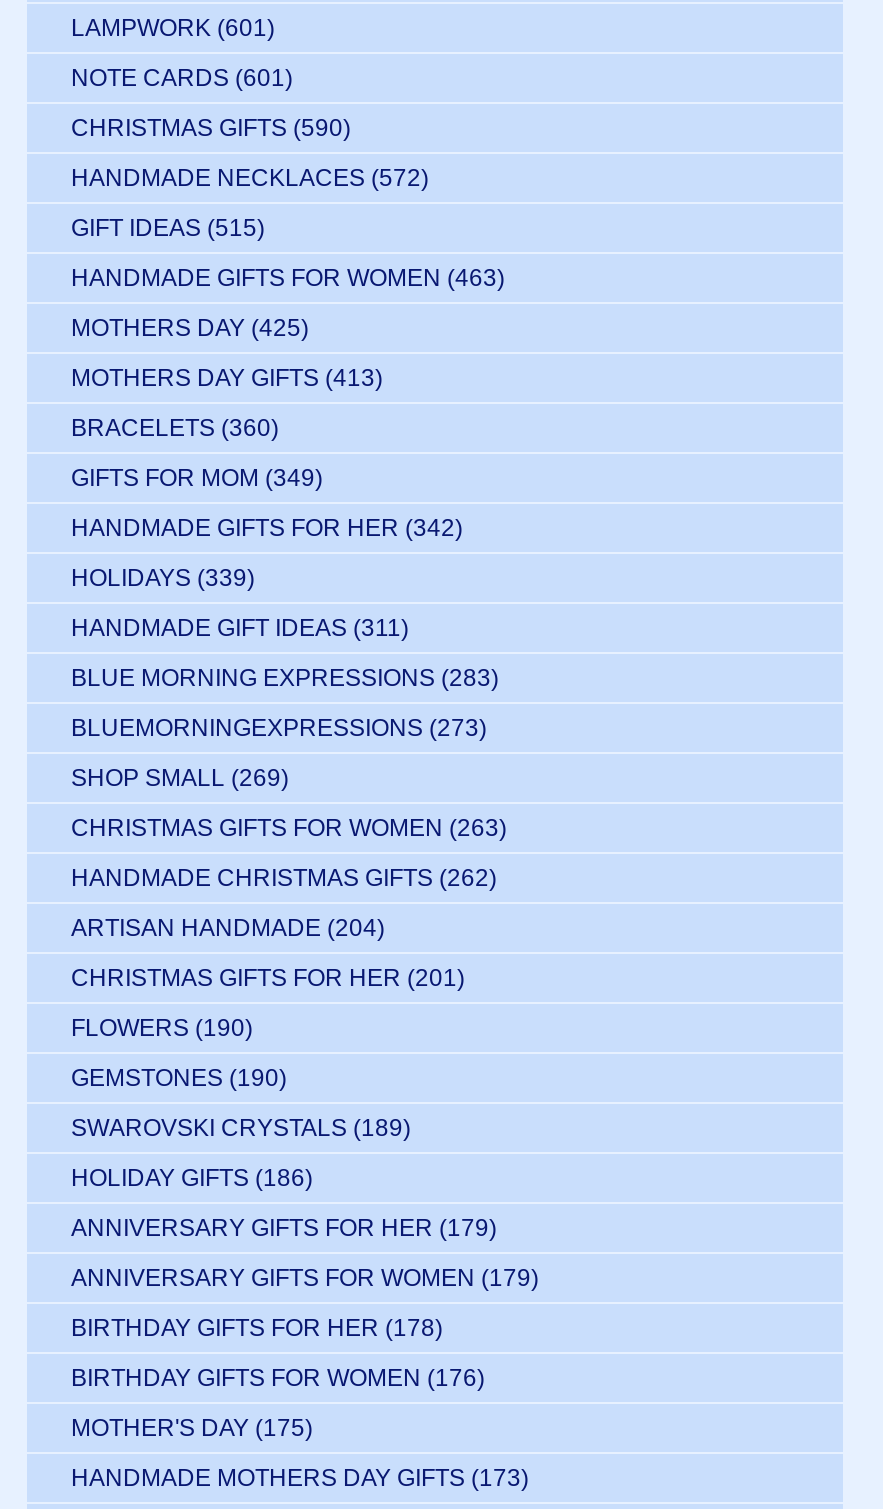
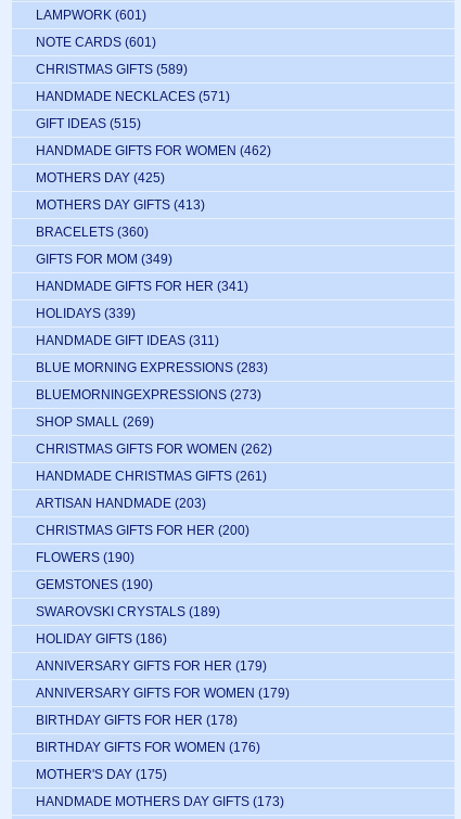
- CHRISTMAS GIFTS (590)
+ CHRISTMAS GIFTS (589)

- HANDMADE NECKLACES (572)
+ HANDMADE NECKLACES (571)

- HANDMADE GIFTS FOR WOMEN (463)
+ HANDMADE GIFTS FOR WOMEN (462)

- HANDMADE GIFTS FOR HER (342)
+ HANDMADE GIFTS FOR HER (341)

- CHRISTMAS GIFTS FOR WOMEN (263)
+ CHRISTMAS GIFTS FOR WOMEN (262)

- HANDMADE CHRISTMAS GIFTS (262)
+ HANDMADE CHRISTMAS GIFTS (261)

- ARTISAN HANDMADE (204)
+ ARTISAN HANDMADE (203)

- CHRISTMAS GIFTS FOR HER (201)
+ CHRISTMAS GIFTS FOR HER (200)
